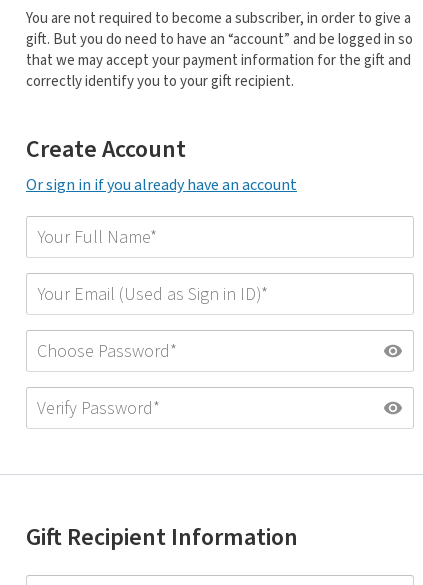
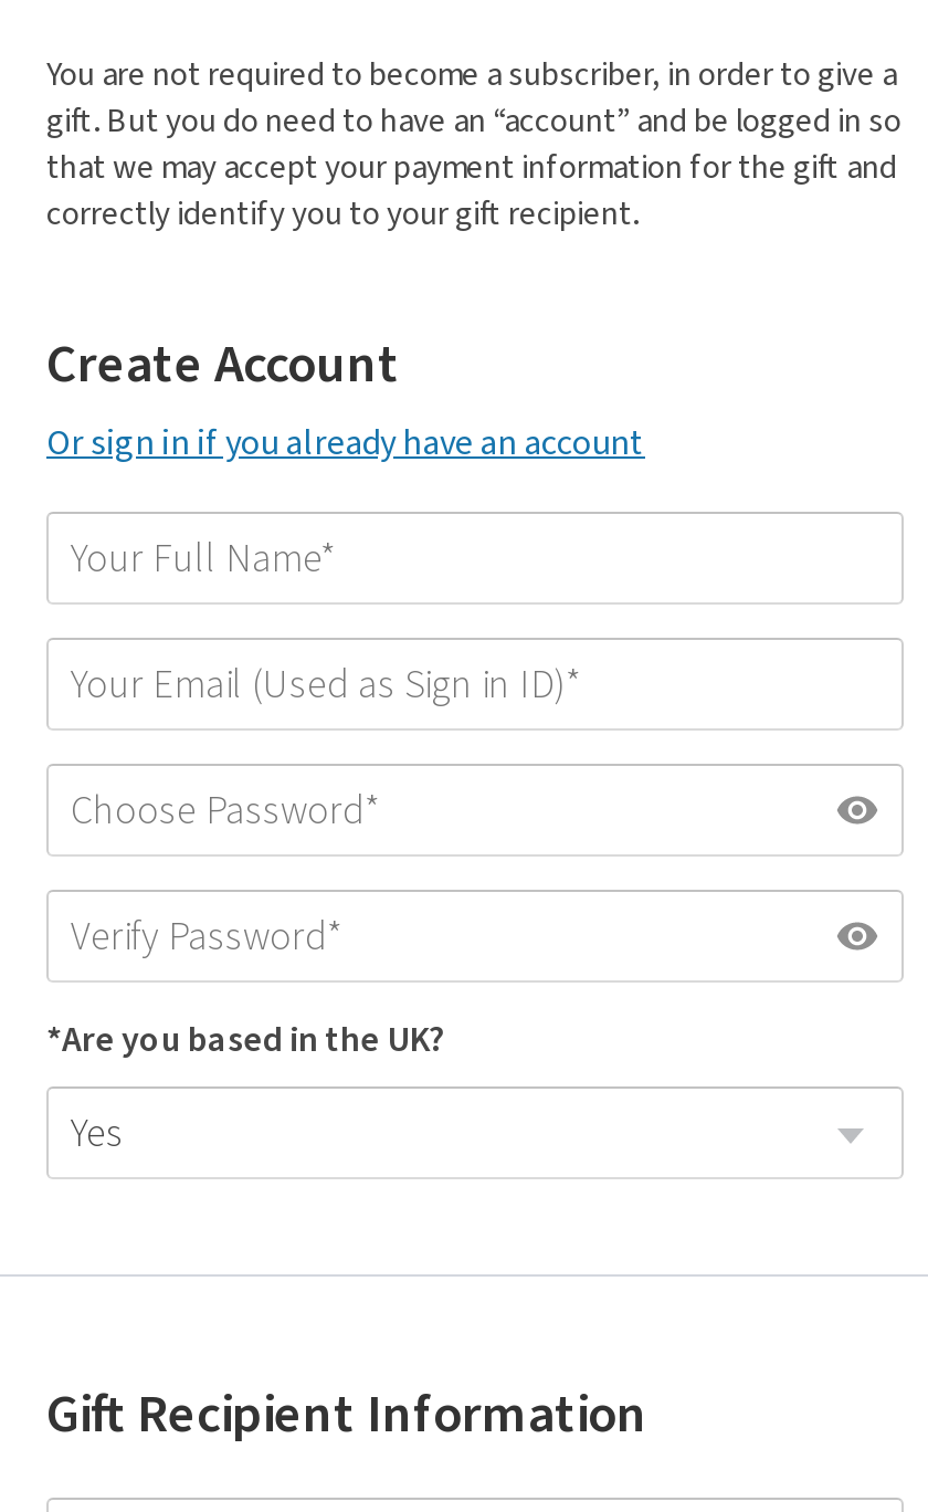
+ *Are you based in the UK?
+ Yes
